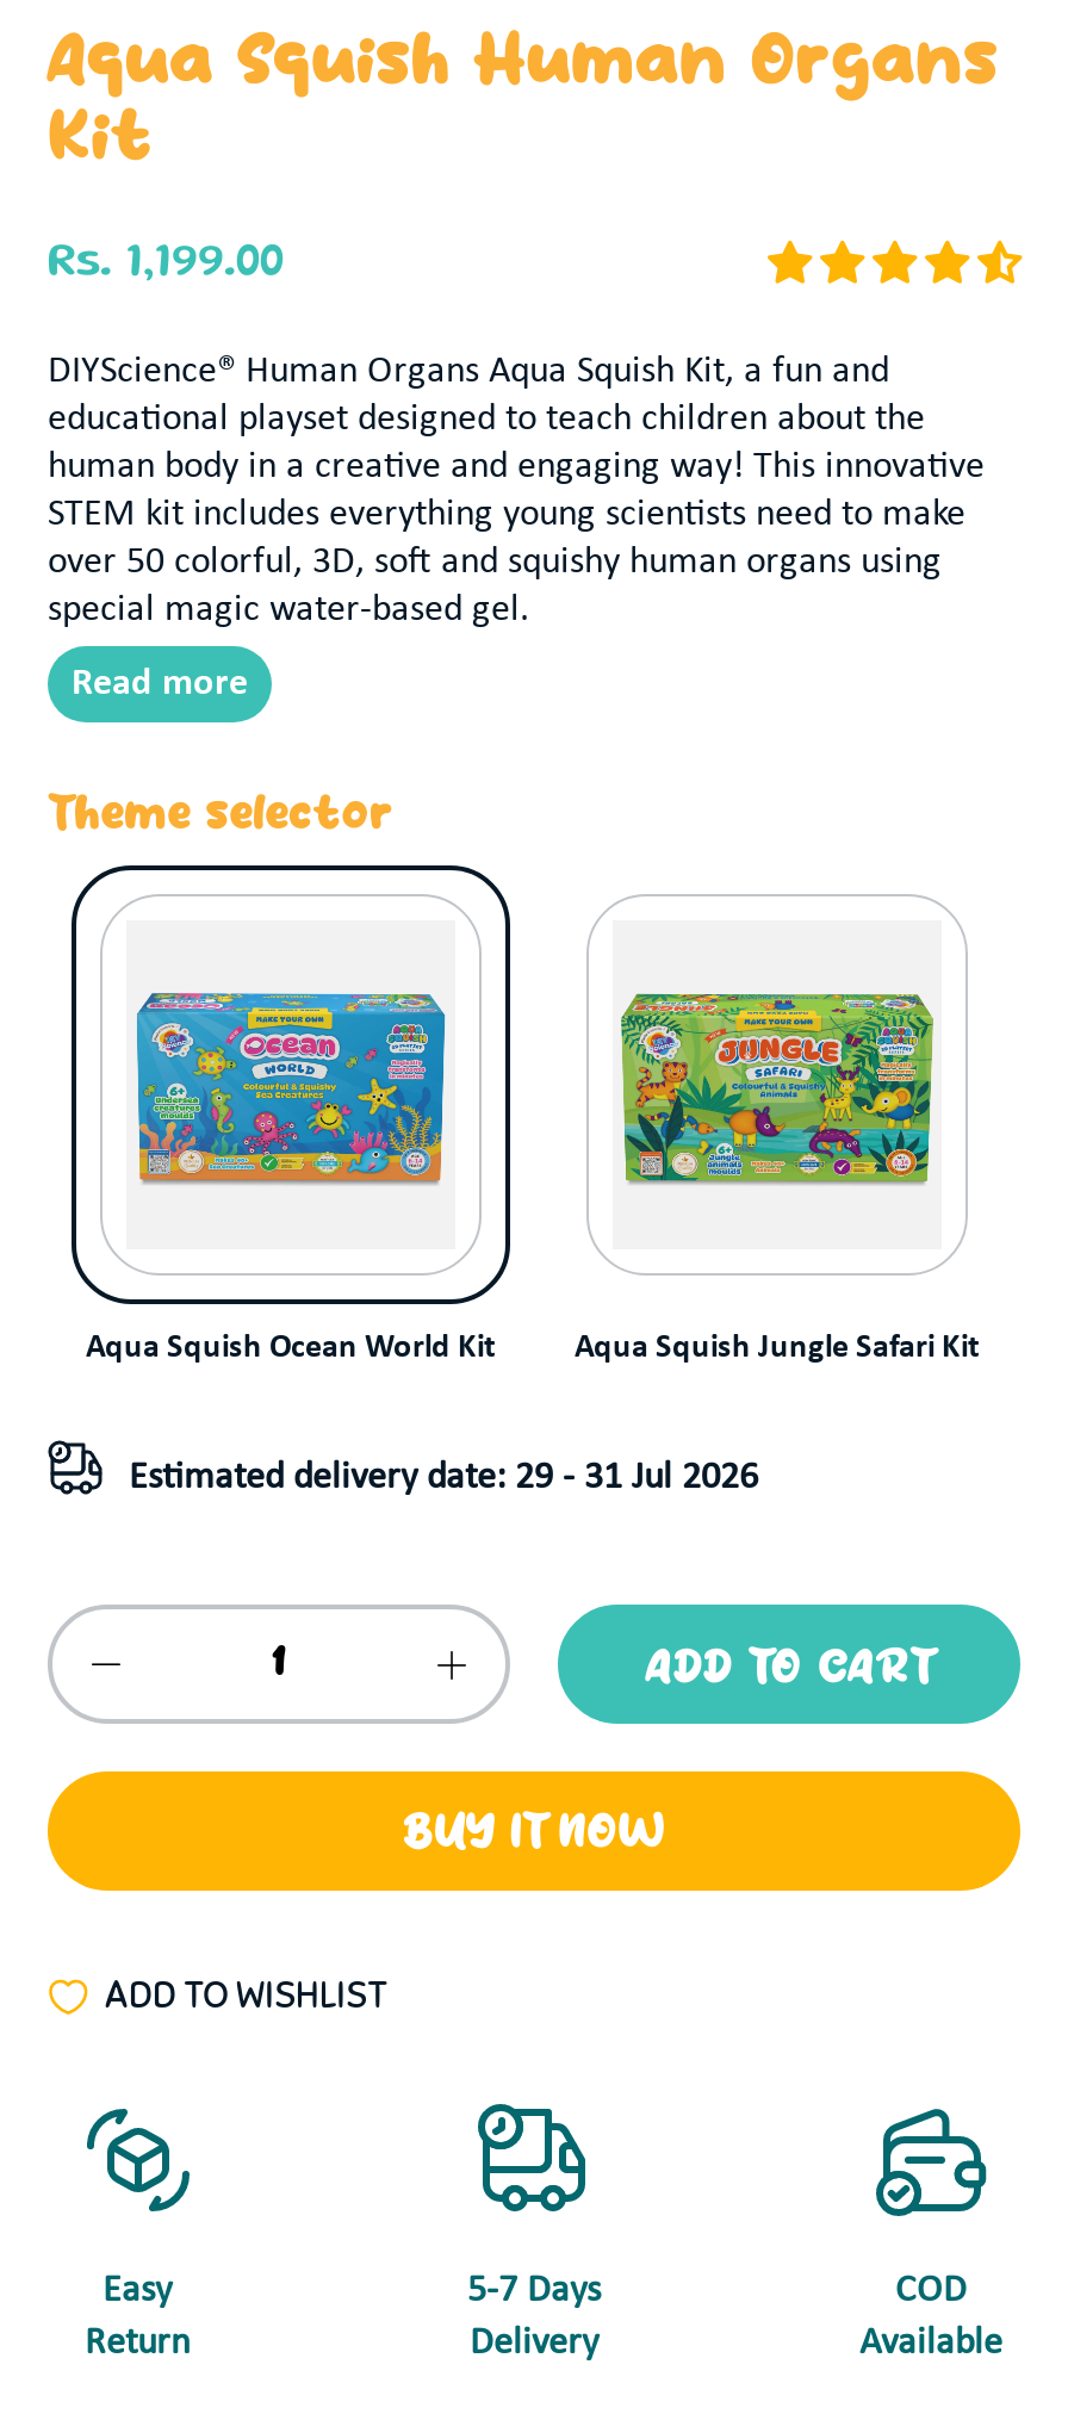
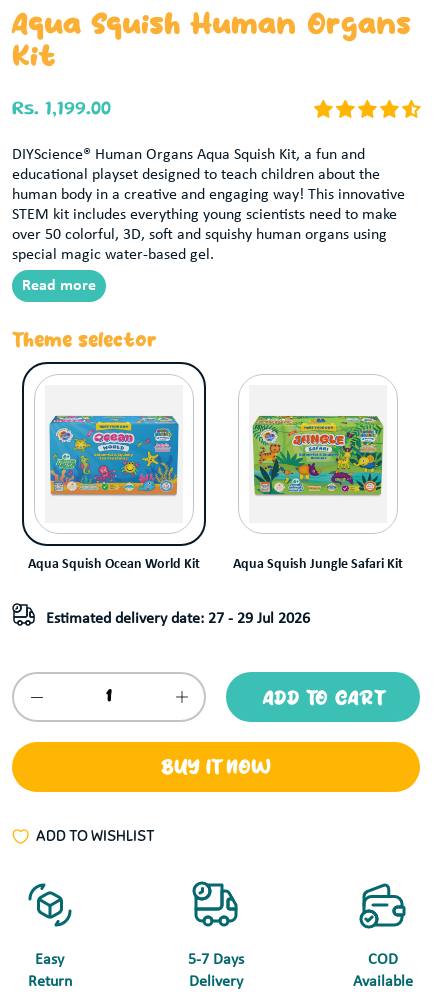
- Estimated delivery date: 29 - 31 Jul 2026
+ Estimated delivery date: 27 - 29 Jul 2026
